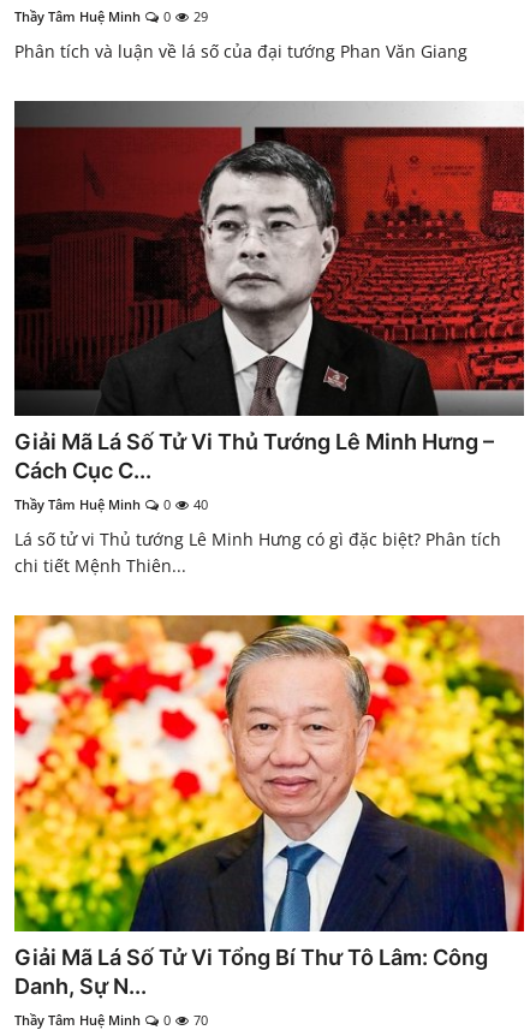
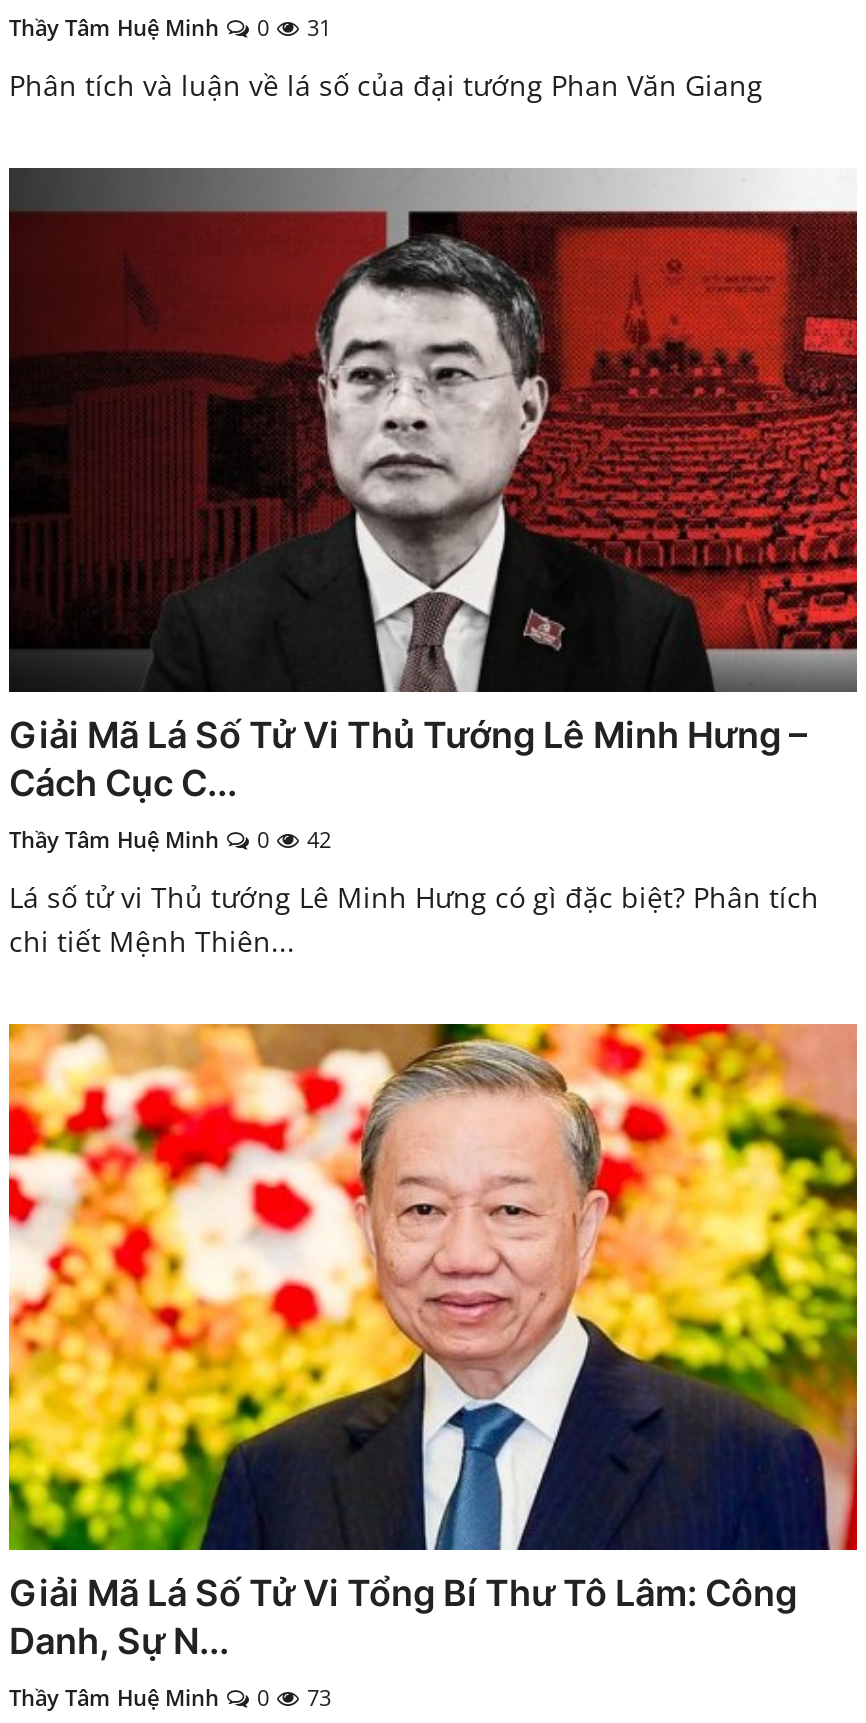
- Thầy Tâm Huệ Minh 0 29
+ Thầy Tâm Huệ Minh 0 31

- Thầy Tâm Huệ Minh 0 40
+ Thầy Tâm Huệ Minh 0 42

- Thầy Tâm Huệ Minh 0 70
+ Thầy Tâm Huệ Minh 0 73
